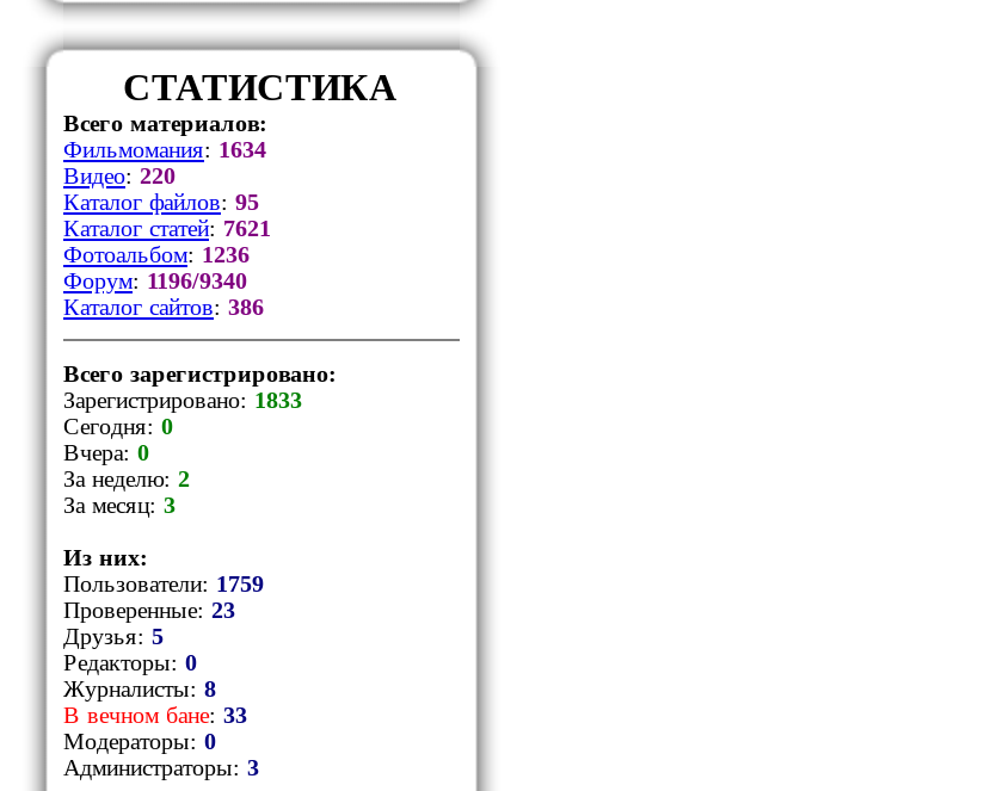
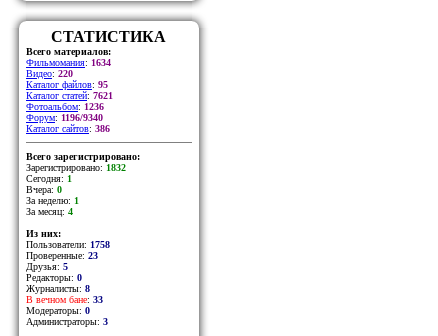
- Зарегистрировано: 1833
+ Зарегистрировано: 1832

- Сегодня: 0
+ Сегодня: 1

- За неделю: 2
+ За неделю: 1

- За месяц: 3
+ За месяц: 4

- Пользователи: 1759
+ Пользователи: 1758
